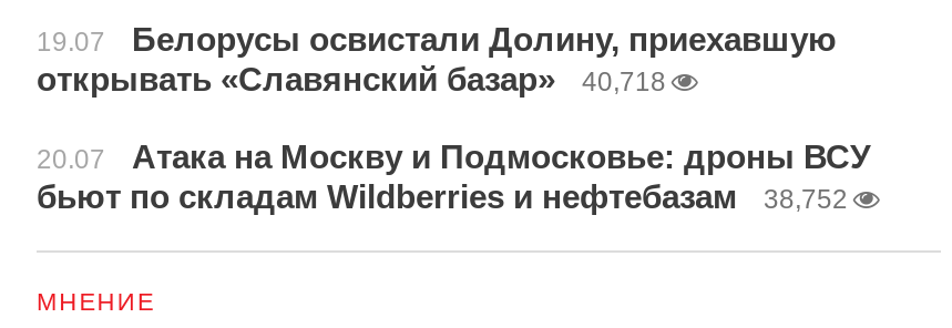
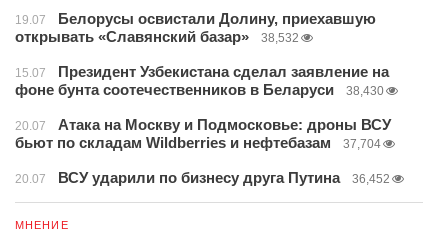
- 40,718
+ 38,532
+ 15.07
+ Президент Узбекистана сделал заявление на
+ фоне бунта соотечественников в Беларуси
+ 38,430

- 38,752
+ 37,704
+ 20.07
+ ВСУ ударили по бизнесу друга Путина
+ 36,452
